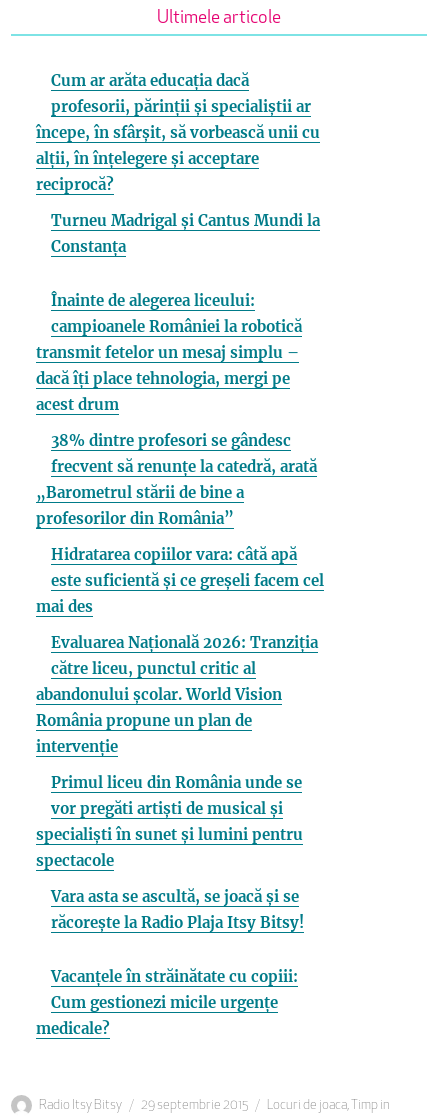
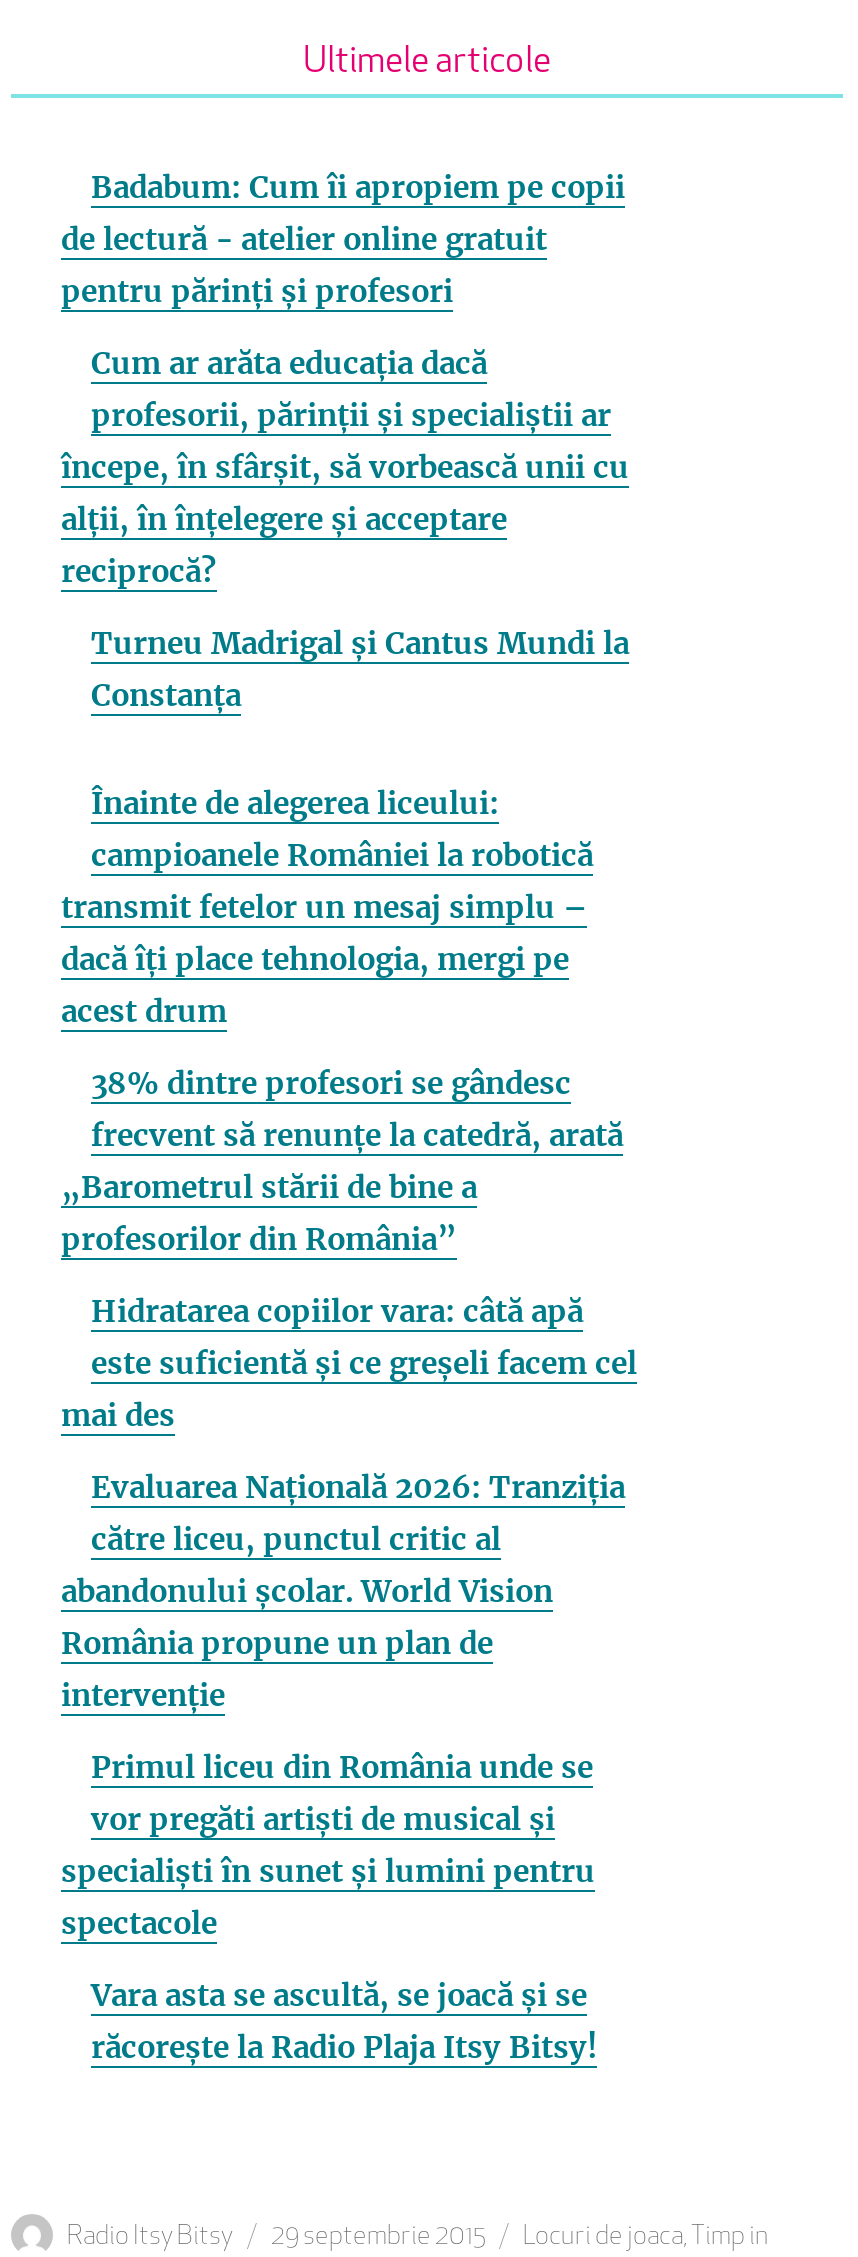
+ Badabum: Cum îi apropiem pe copii
+ de lectură - atelier online gratuit
+ pentru părinți și profesori

moved down: Cum ar arăta educația dacă | profesorii, părinții și specialiștii ar | începe, în sfârșit, să vorbească unii cu | ... | Vara asta se ascultă, se joacă și se | răcorește la Radio Plaja Itsy Bitsy!

- Vacanțele în străinătate cu copiii:
- Cum gestionezi micile urgențe
- medicale?
